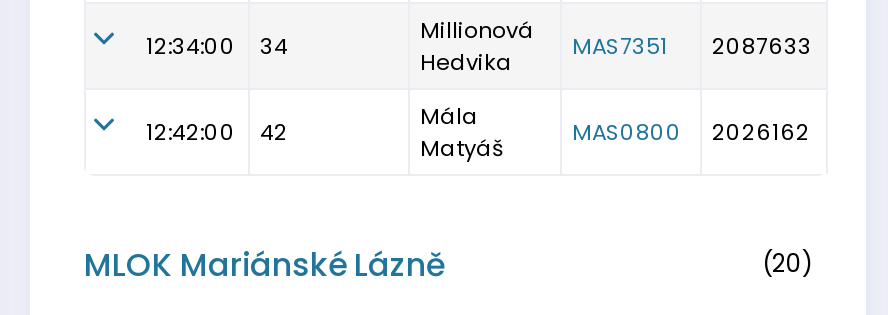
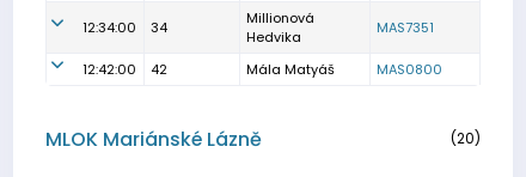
- 2087633

- 2026162
